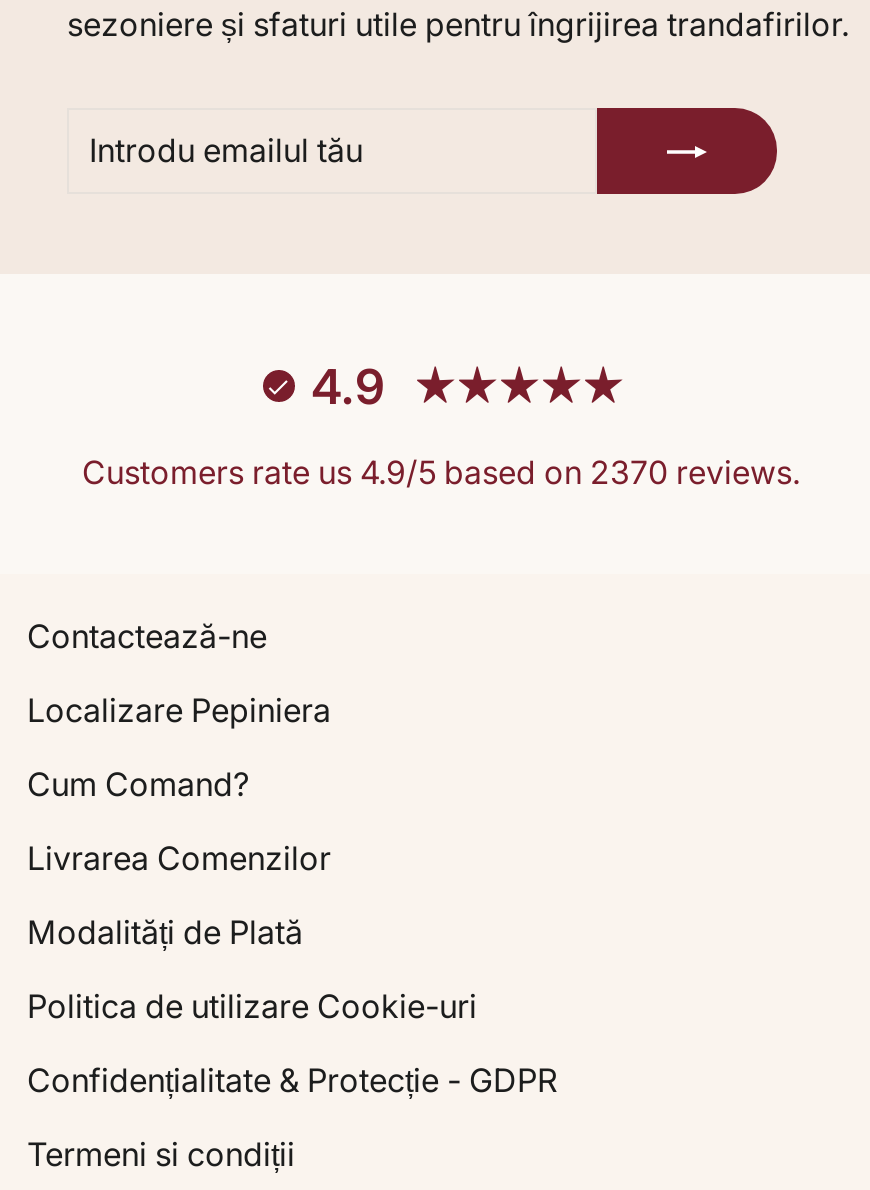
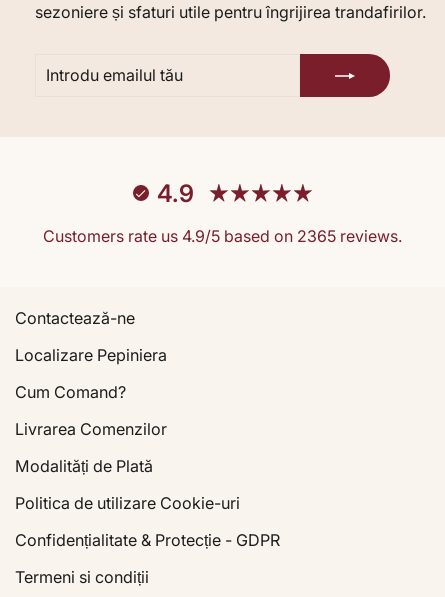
- Customers rate us 4.9/5 based on 2370 reviews.
+ Customers rate us 4.9/5 based on 2365 reviews.
